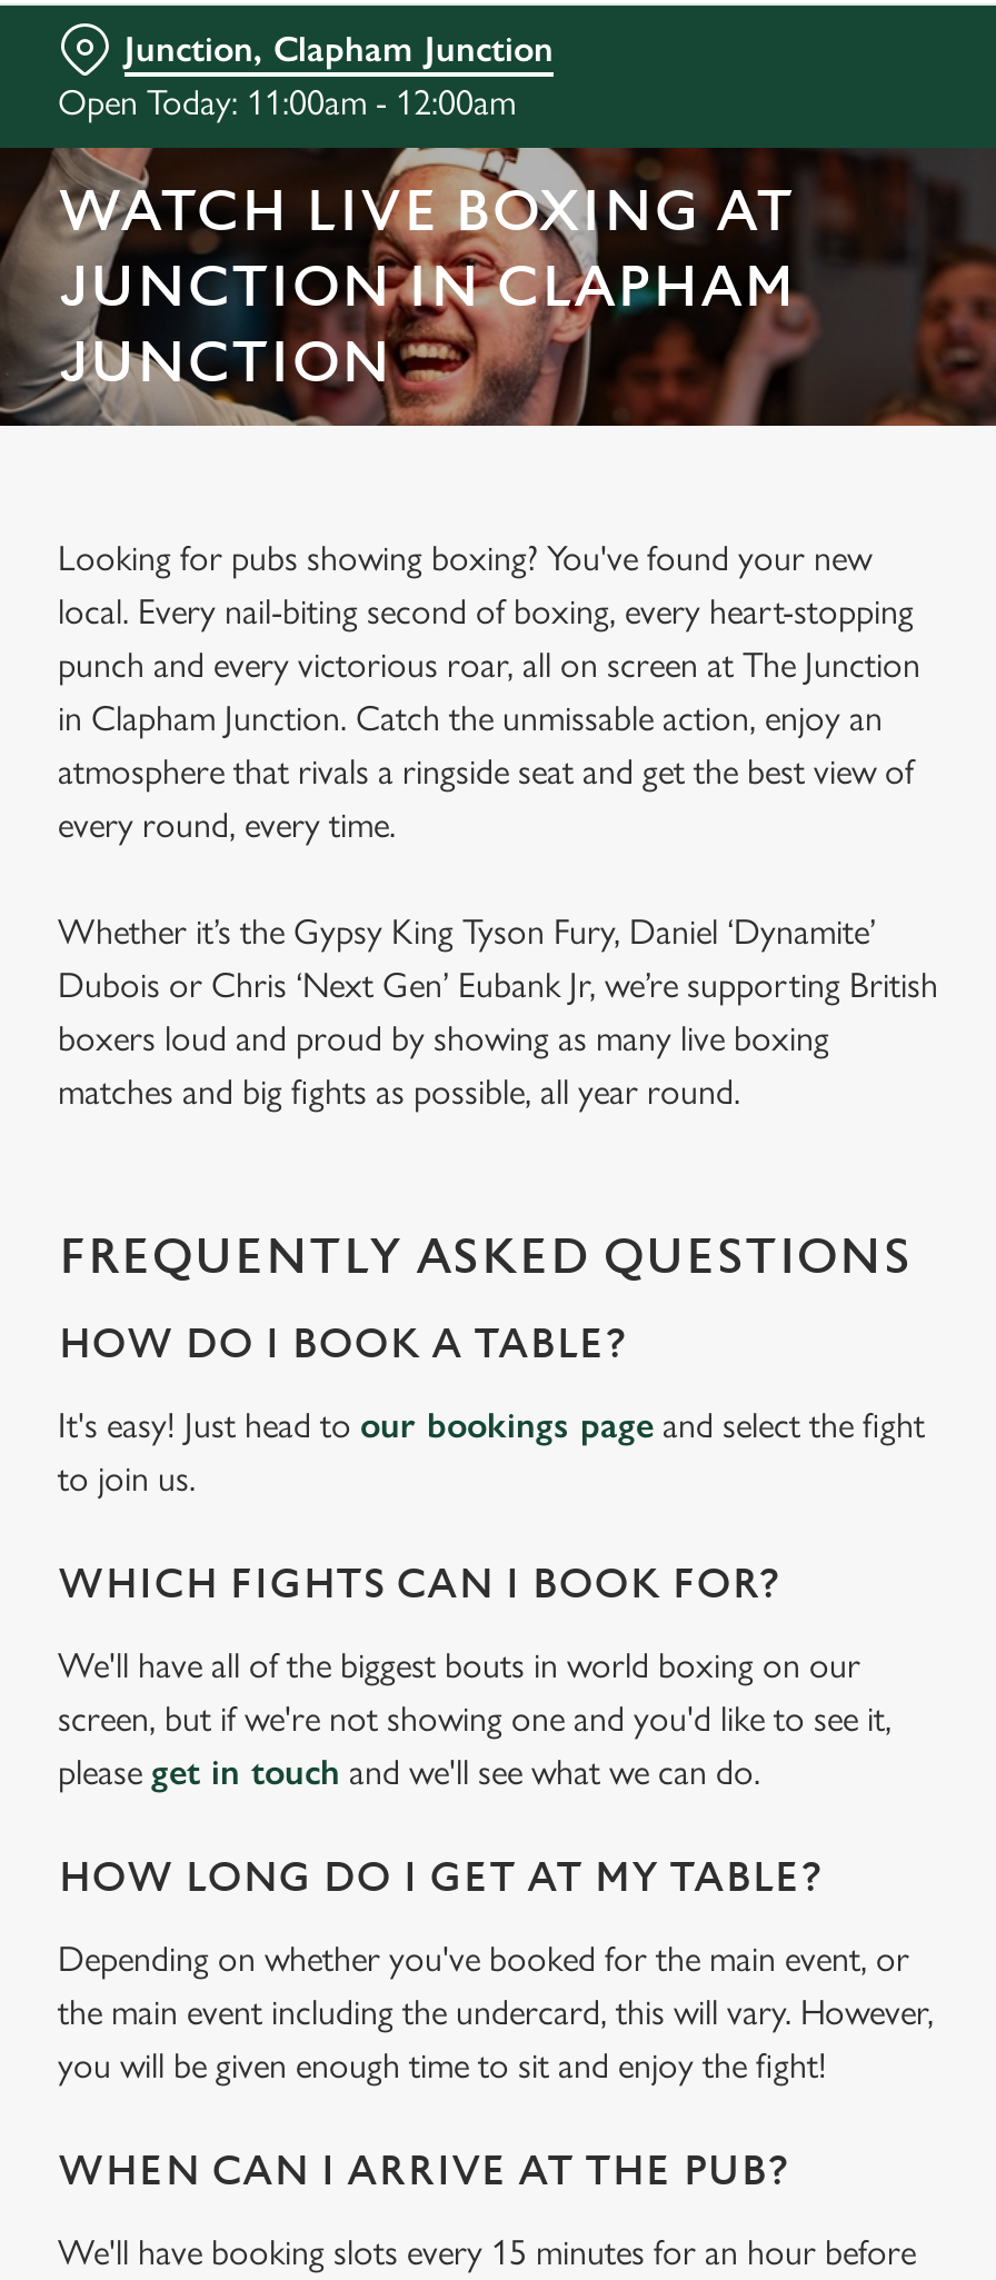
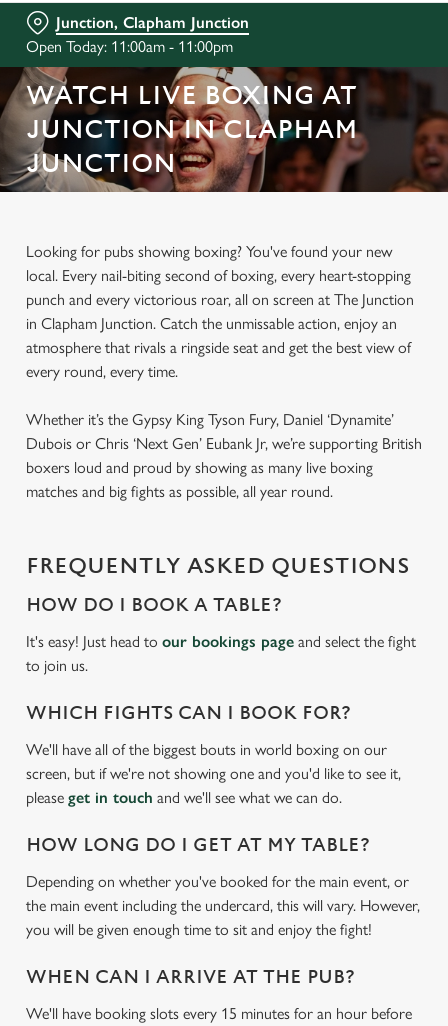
- Open Today: 11:00am - 12:00am
+ Open Today: 11:00am - 11:00pm
